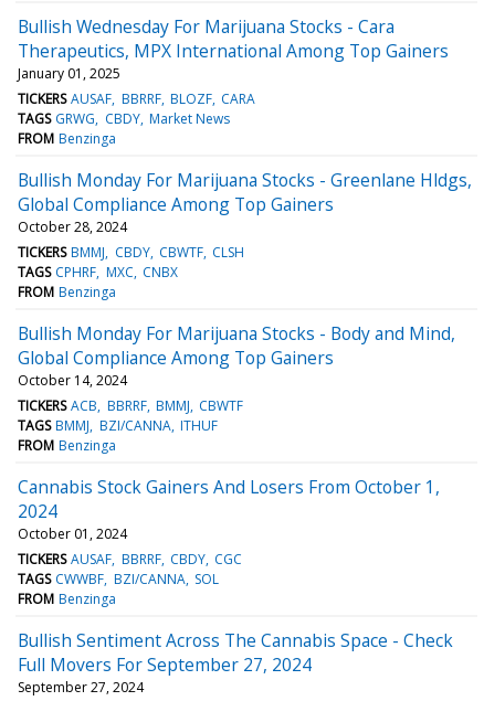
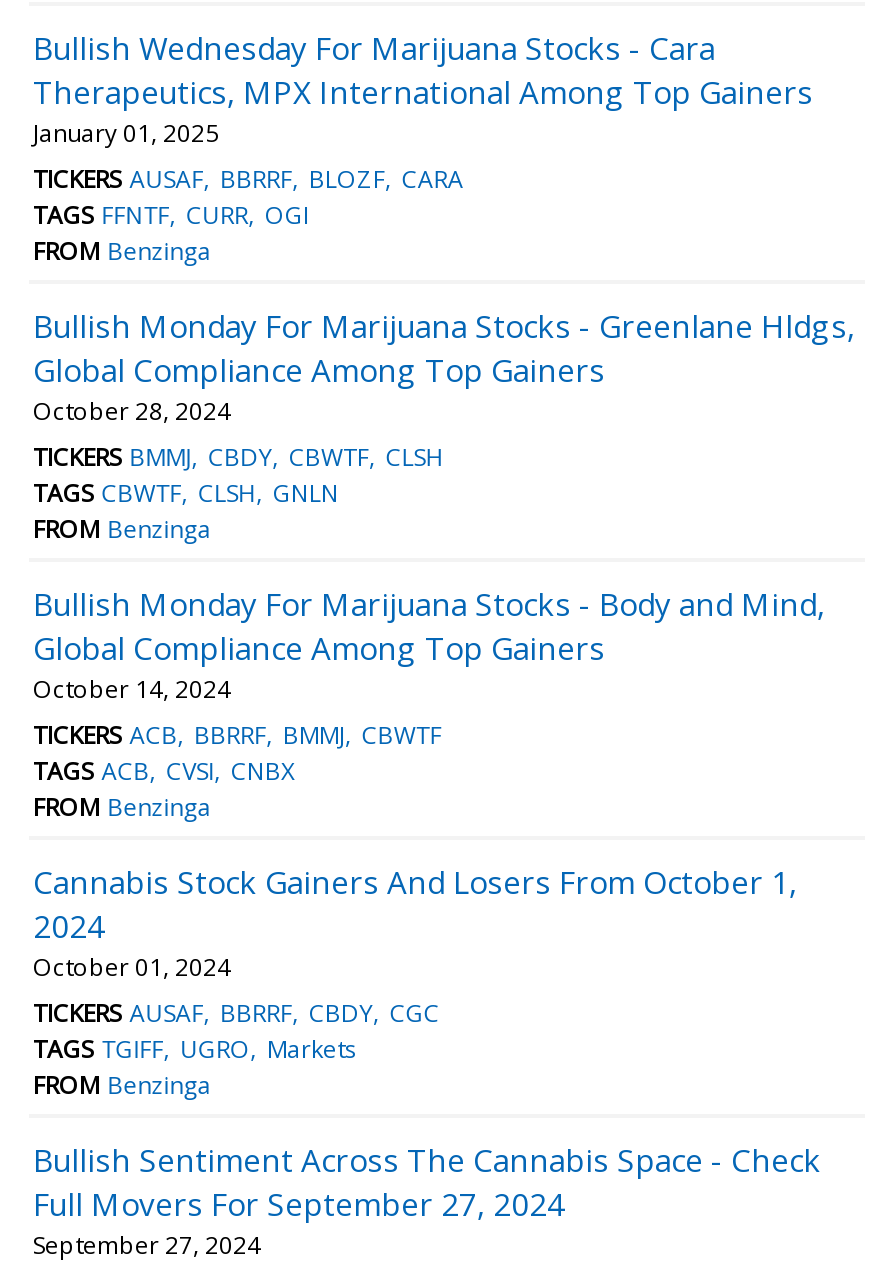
- TAGS GRWG CBDY Market News
+ TAGS FFNTF CURR OGI

- TAGS CPHRF MXC CNBX
+ TAGS CBWTF CLSH GNLN

- TAGS BMMJ BZI/CANNA ITHUF
+ TAGS ACB CVSI CNBX

- TAGS CWWBF BZI/CANNA SOL
+ TAGS TGIFF UGRO Markets
